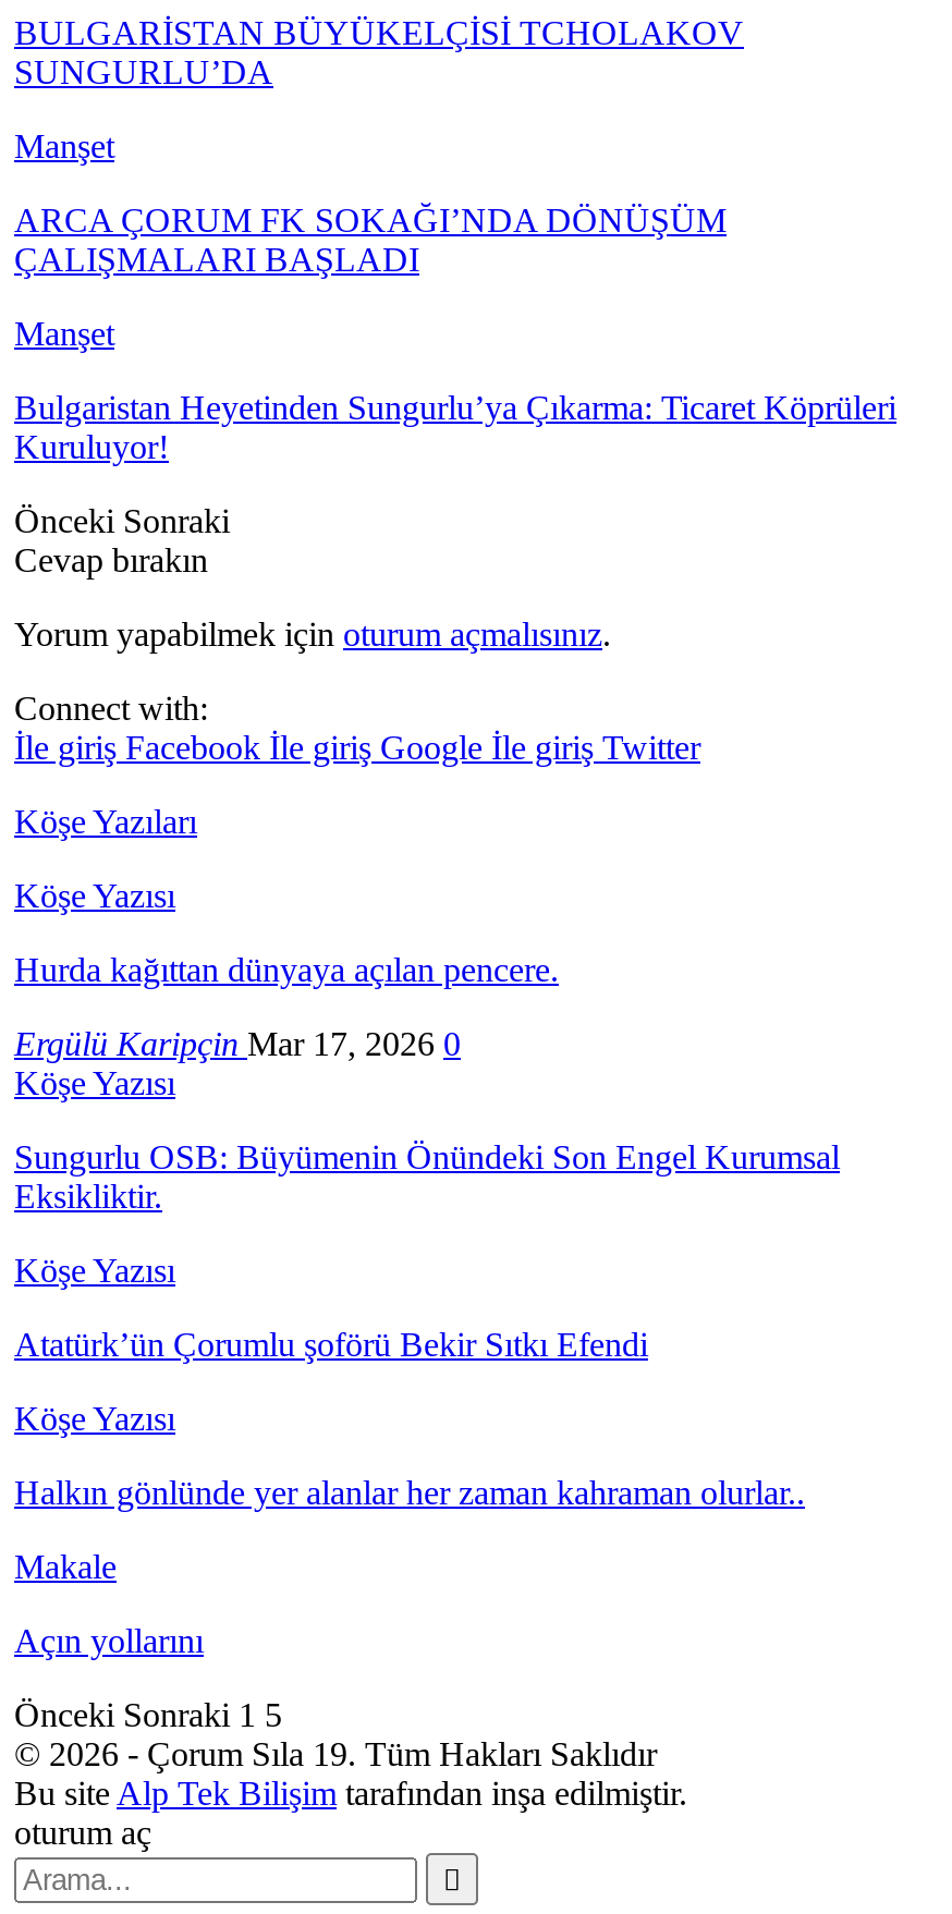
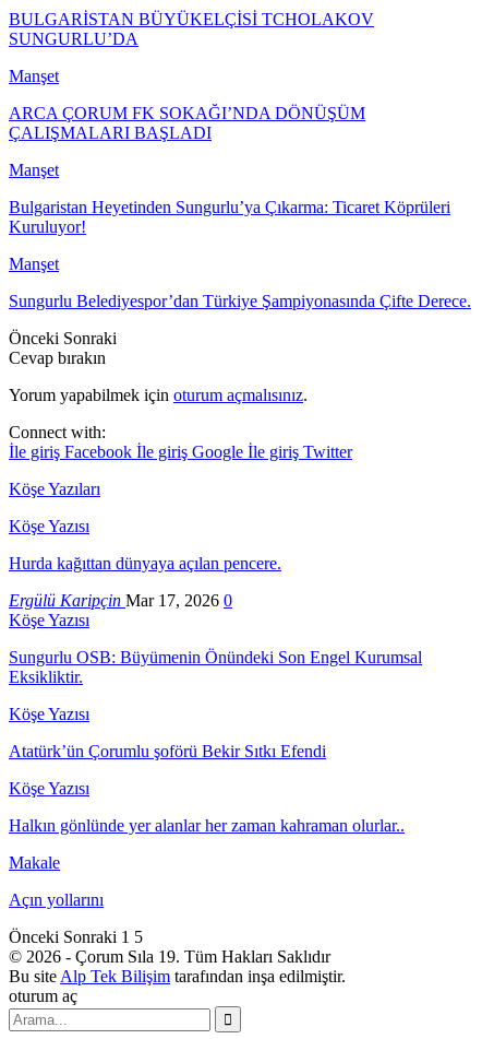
+ Manşet
+ Sungurlu Belediyespor’dan Türkiye Şampiyonasında Çifte Derece.
